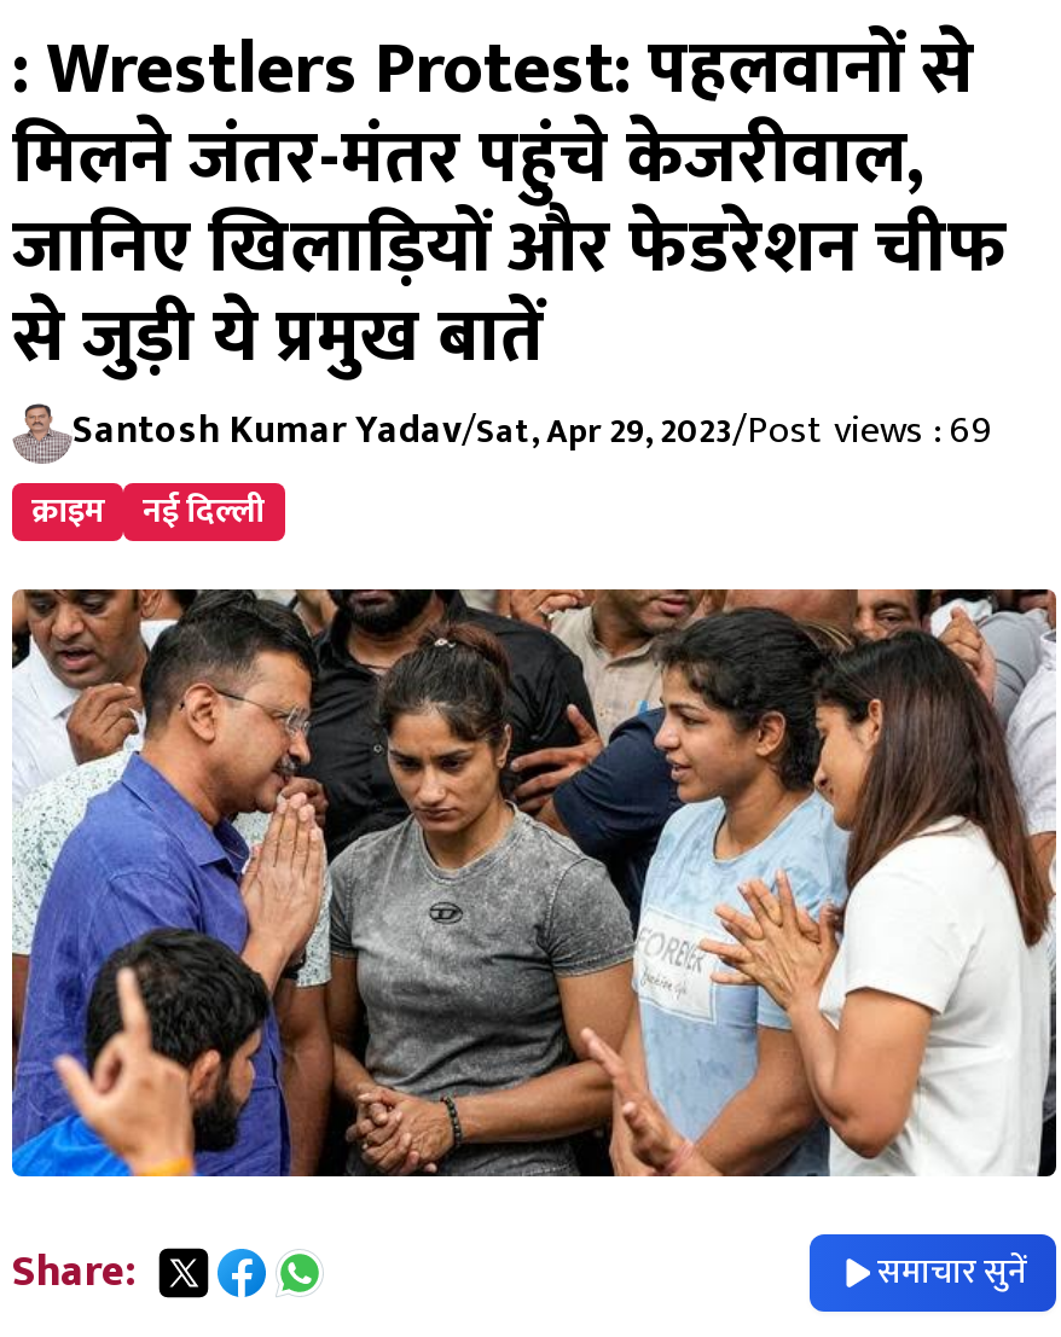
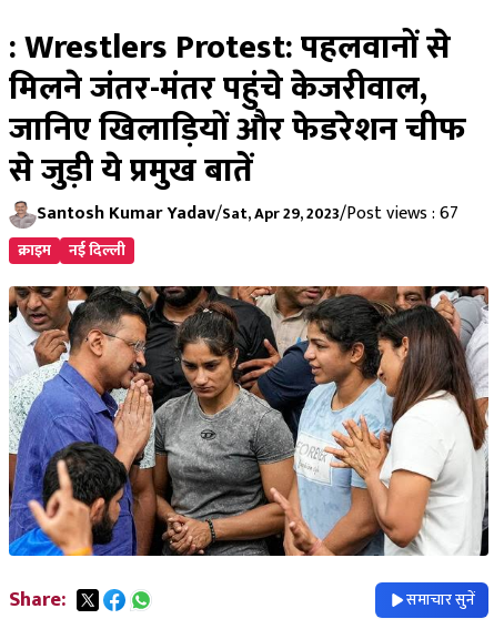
- Santosh Kumar Yadav/Sat, Apr 29, 2023/Post views : 69
+ Santosh Kumar Yadav/Sat, Apr 29, 2023/Post views : 67
